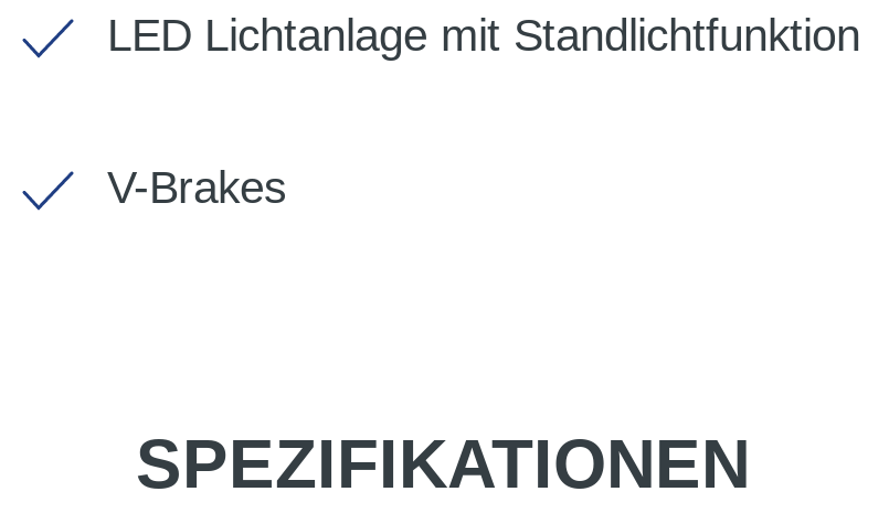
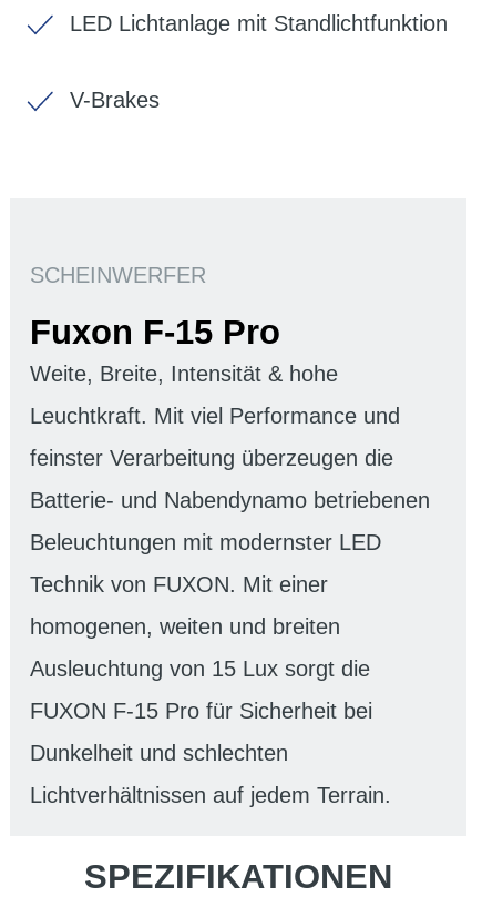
+ SCHEINWERFER
+ Fuxon F-15 Pro
+ Weite, Breite, Intensität & hohe
+ Leuchtkraft. Mit viel Performance und
+ feinster Verarbeitung überzeugen die
+ Batterie- und Nabendynamo betriebenen
+ Beleuchtungen mit modernster LED
+ Technik von FUXON. Mit einer
+ homogenen, weiten und breiten
+ Ausleuchtung von 15 Lux sorgt die
+ FUXON F-15 Pro für Sicherheit bei
+ Dunkelheit und schlechten
+ Lichtverhältnissen auf jedem Terrain.
